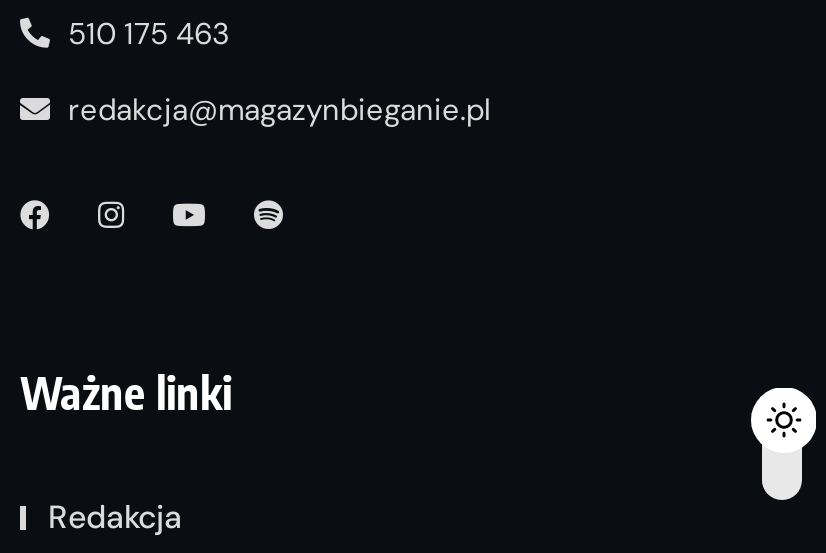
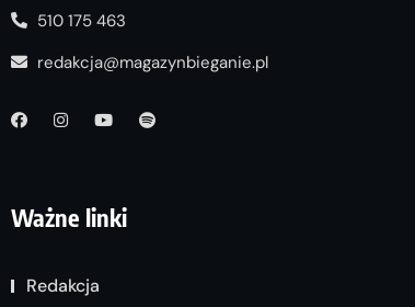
- [image]
